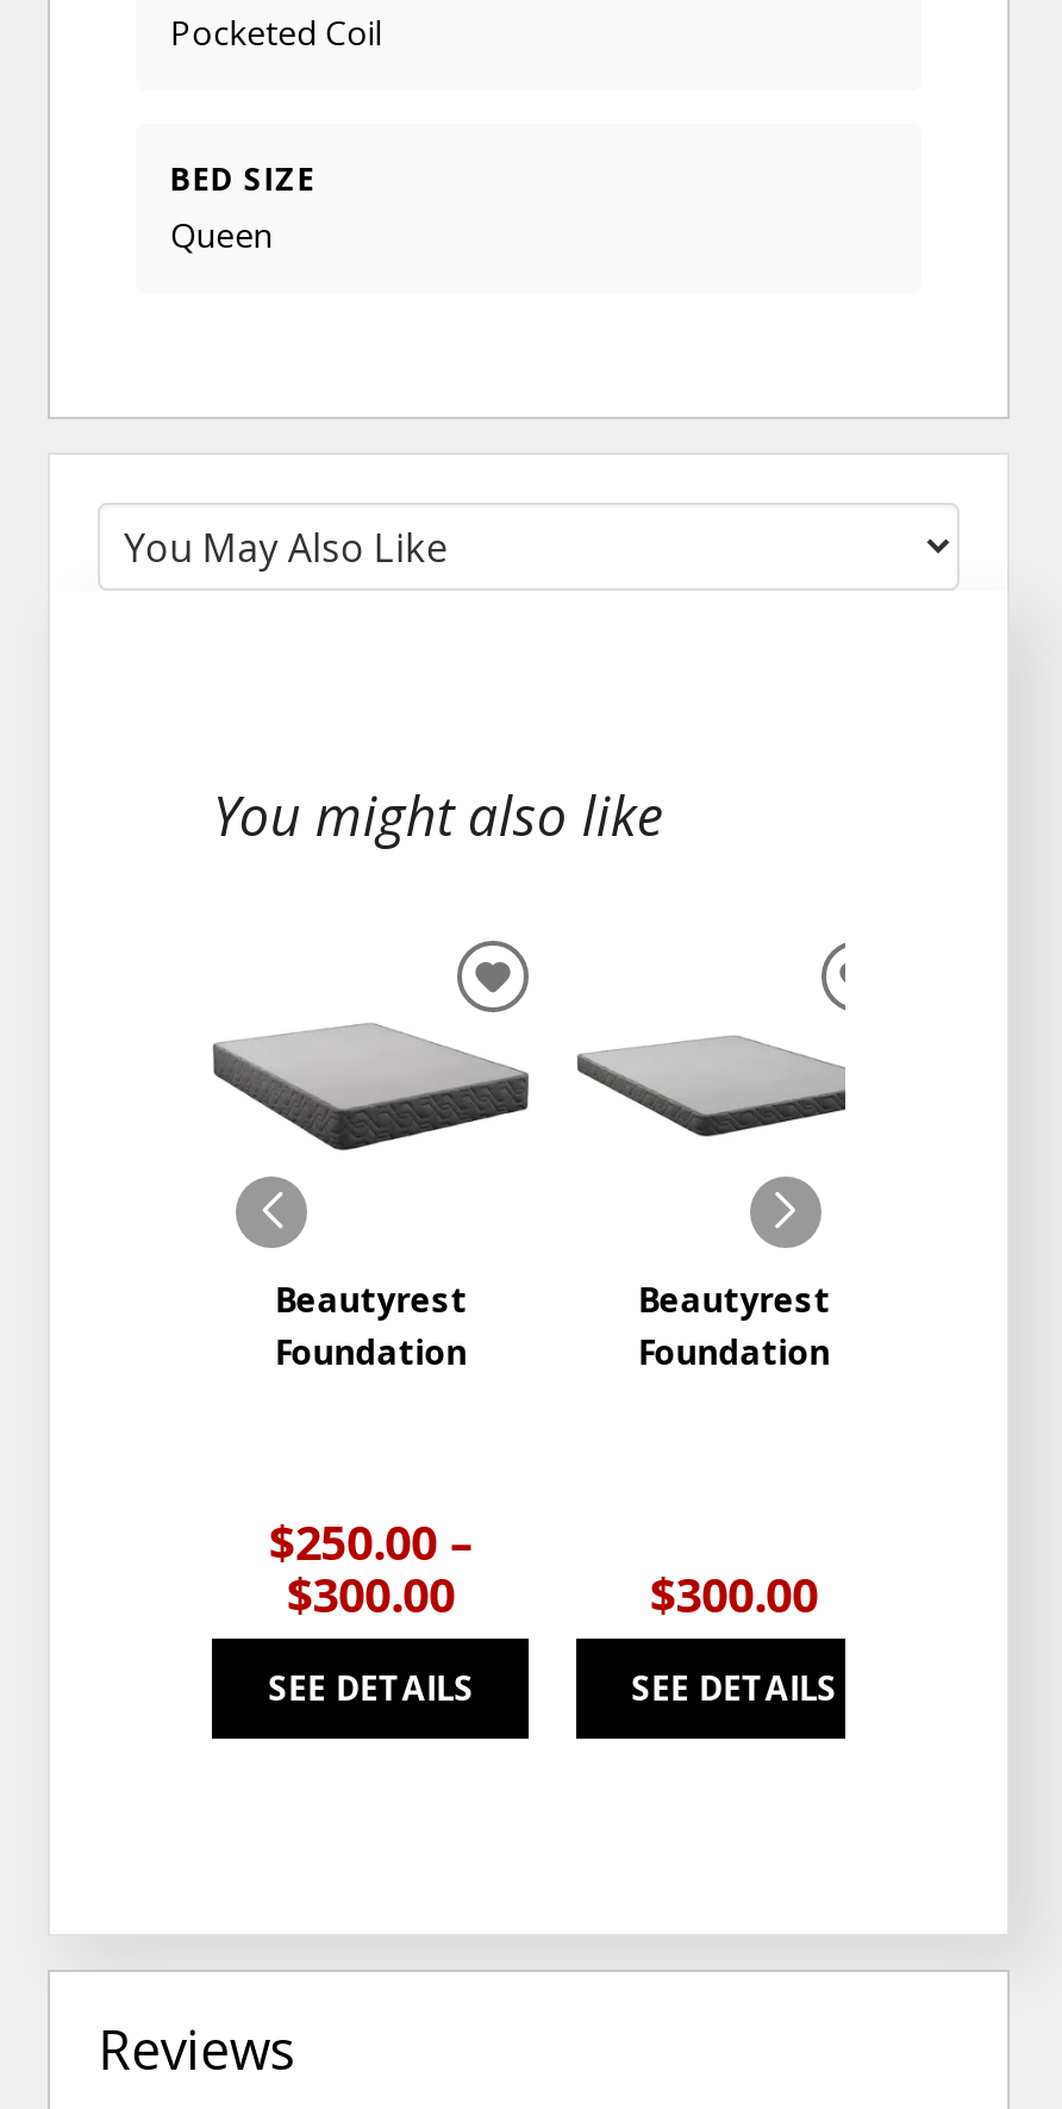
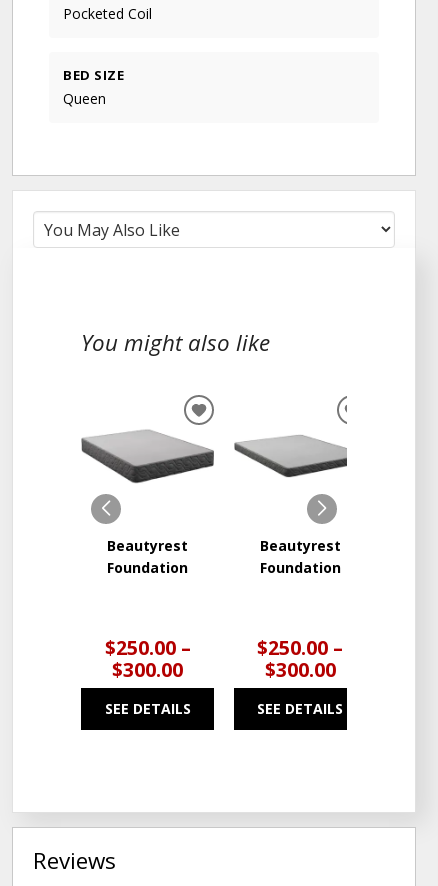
+ $250.00 –
